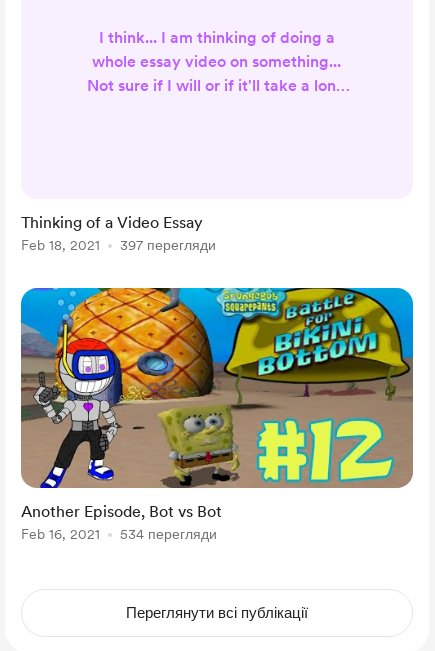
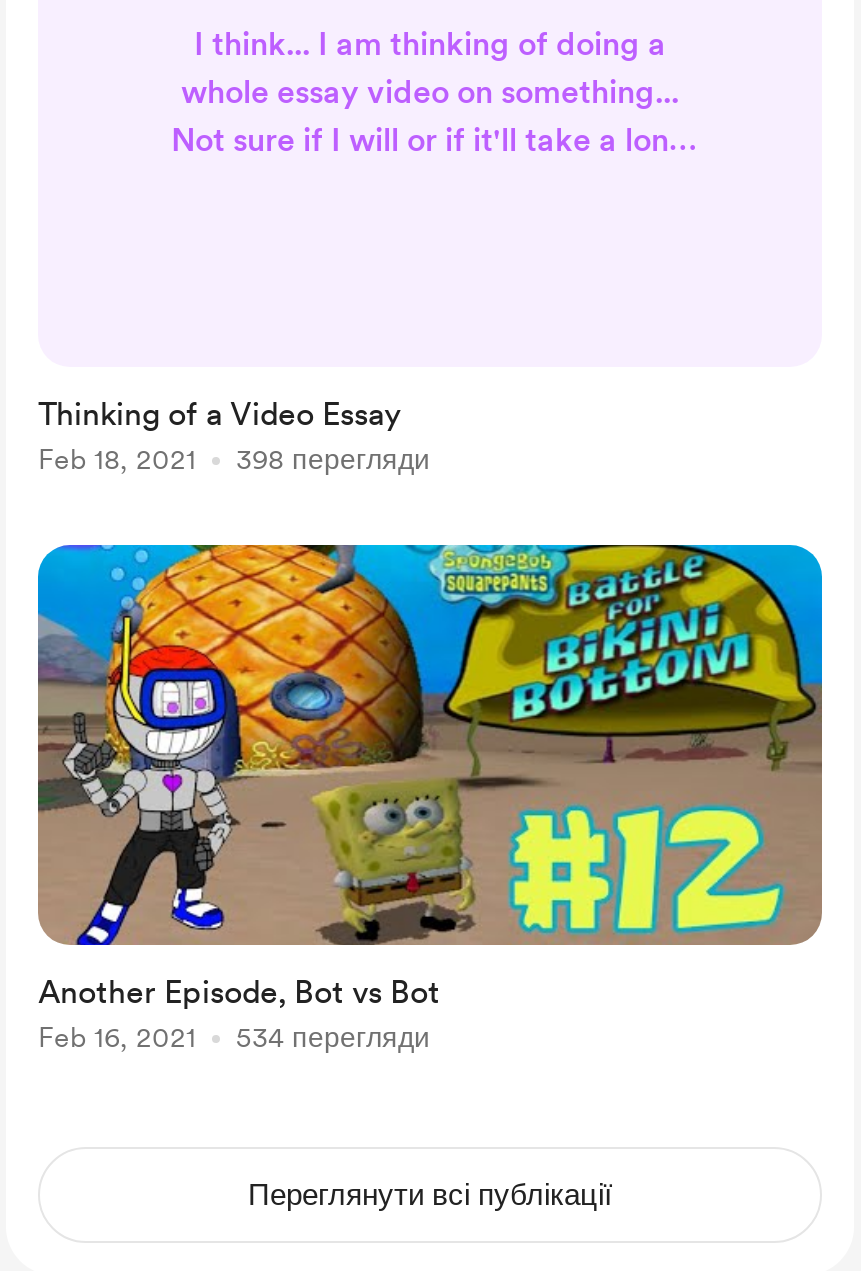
- Feb 18, 2021 397 перегляди
+ Feb 18, 2021 398 перегляди
